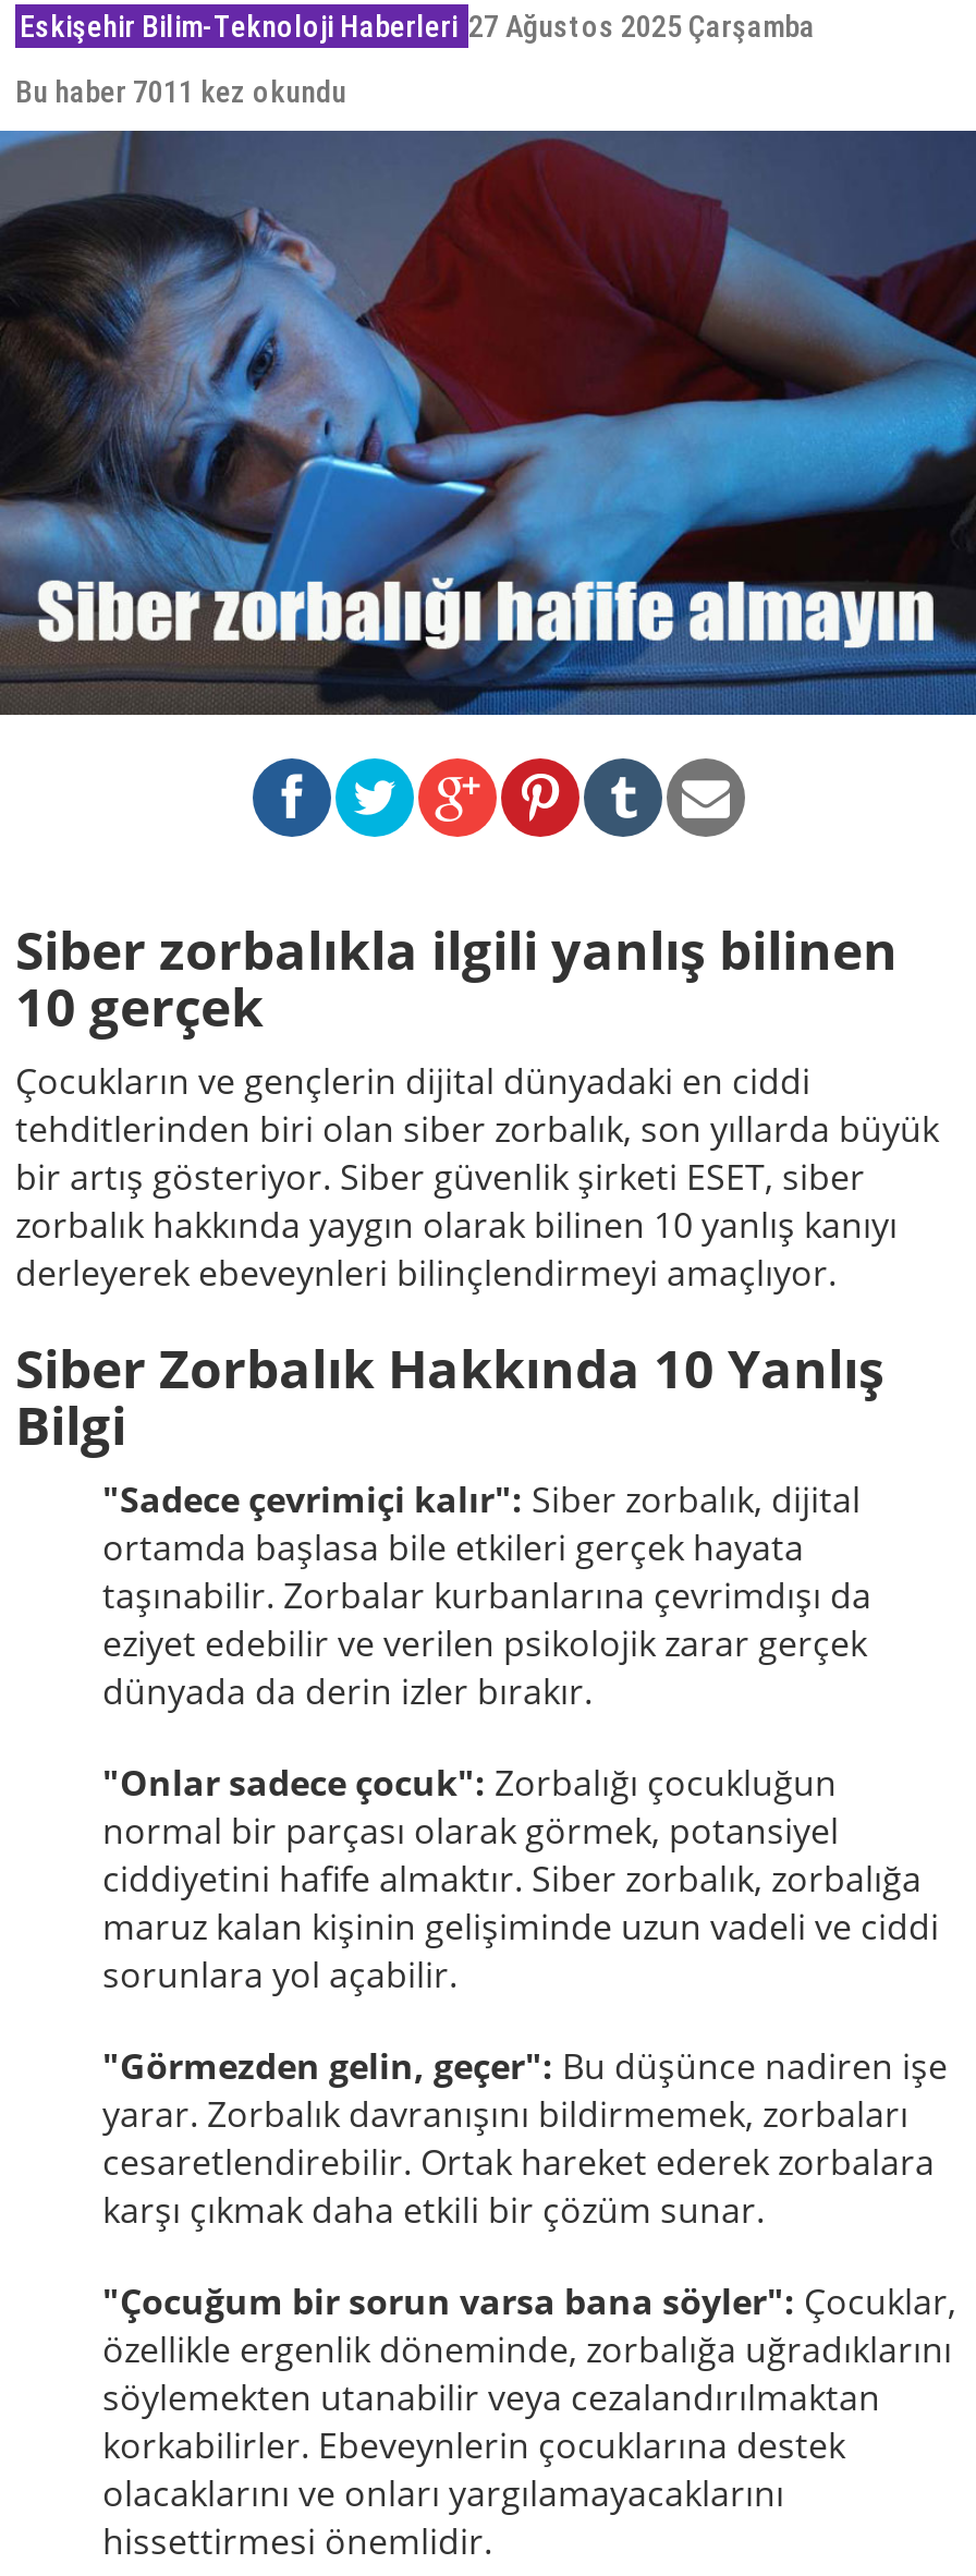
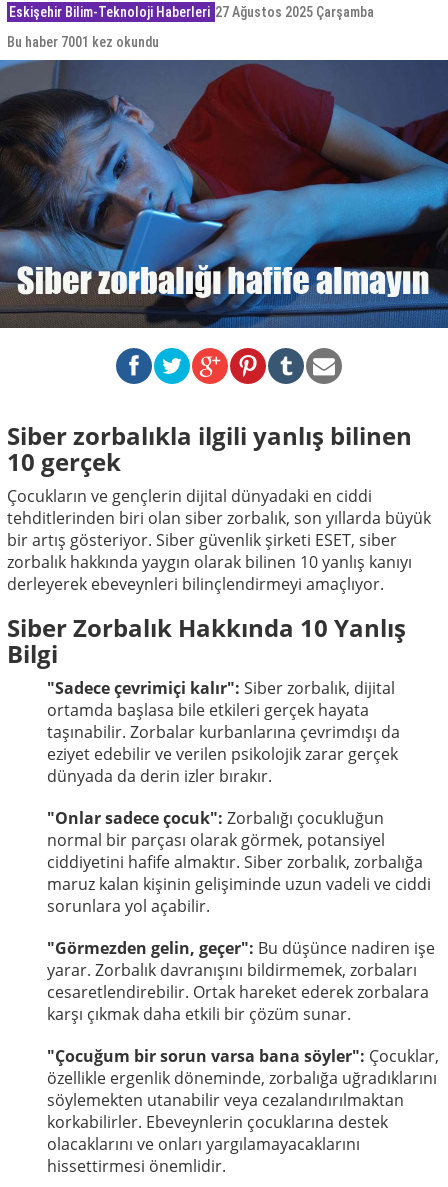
- Bu haber 7011 kez okundu
+ Bu haber 7001 kez okundu
